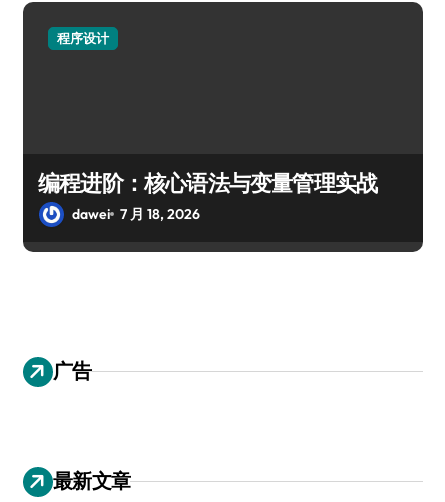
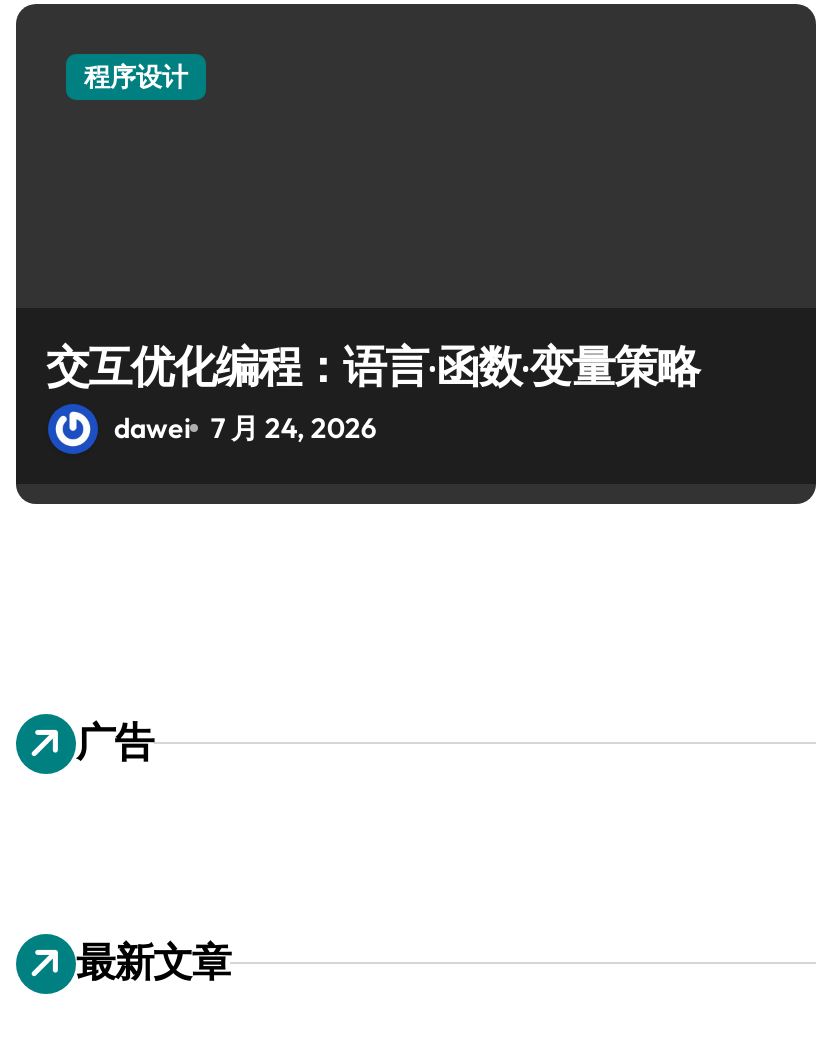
- 编程进阶：核心语法与变量管理实战
- dawei 7 月 18, 2026
+ 交互优化编程：语言·函数·变量策略
+ dawei 7 月 24, 2026
